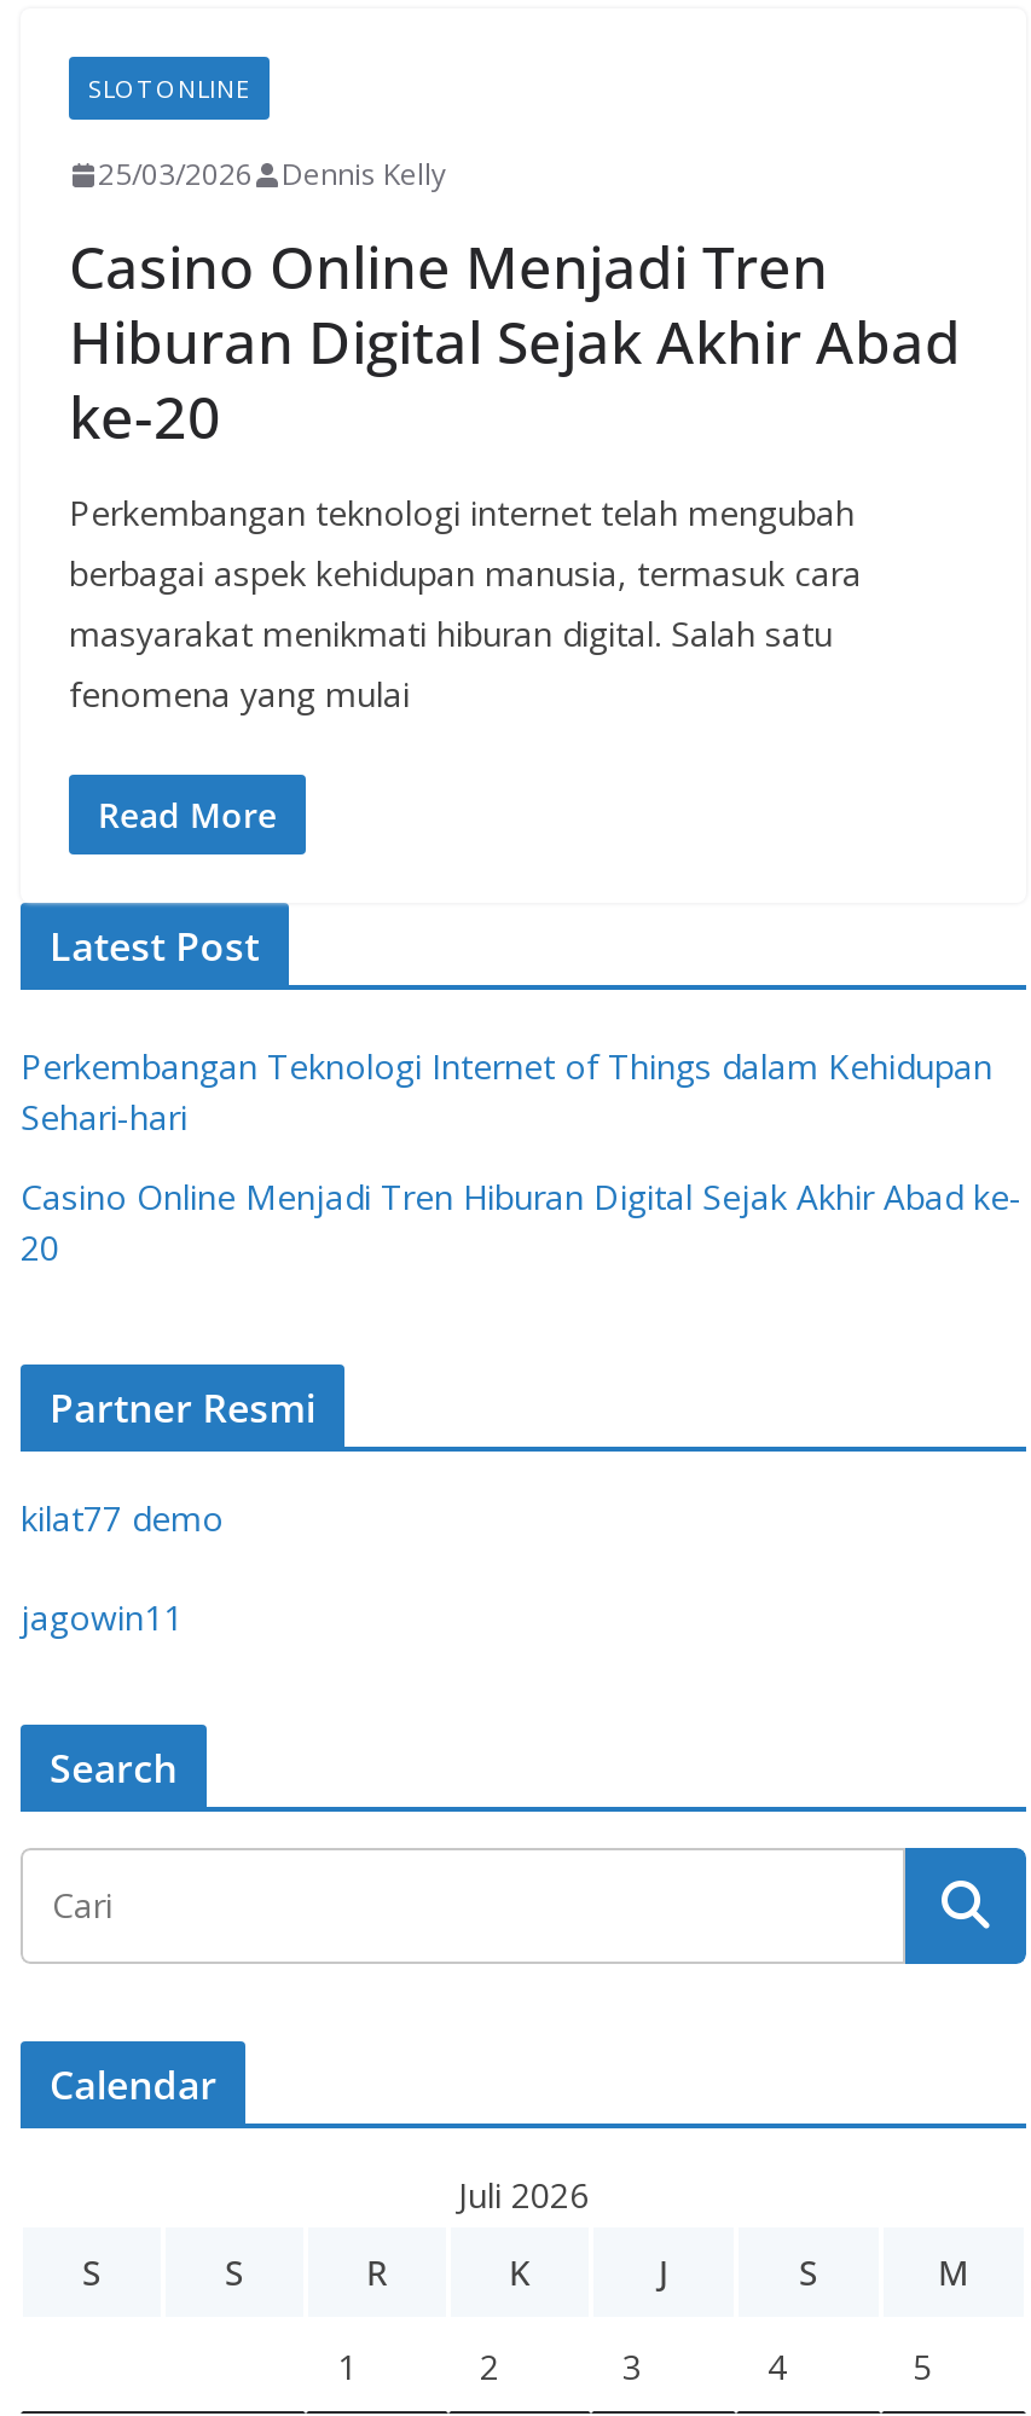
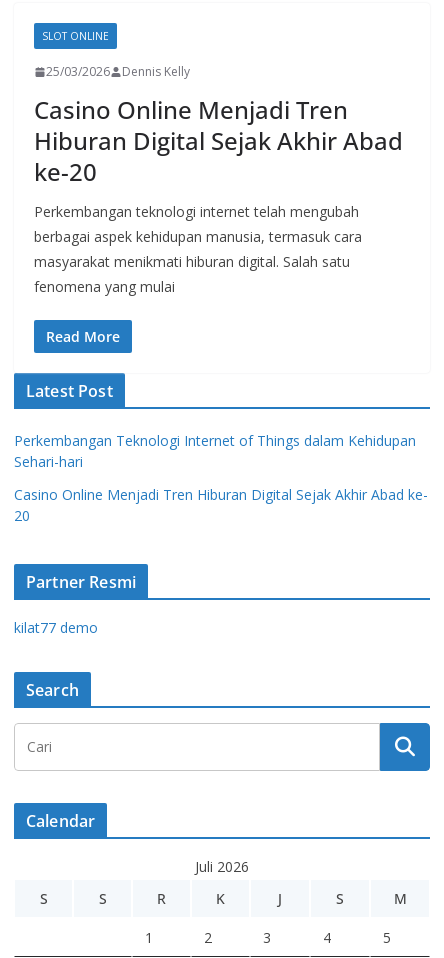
- jagowin11
